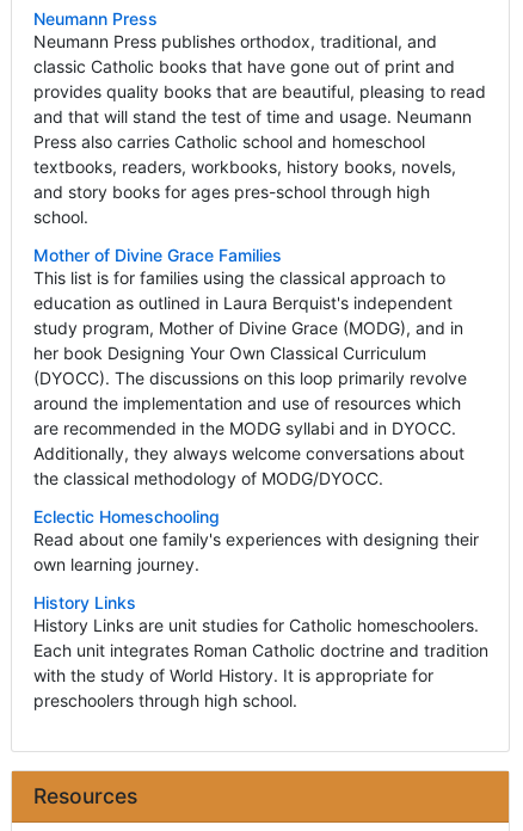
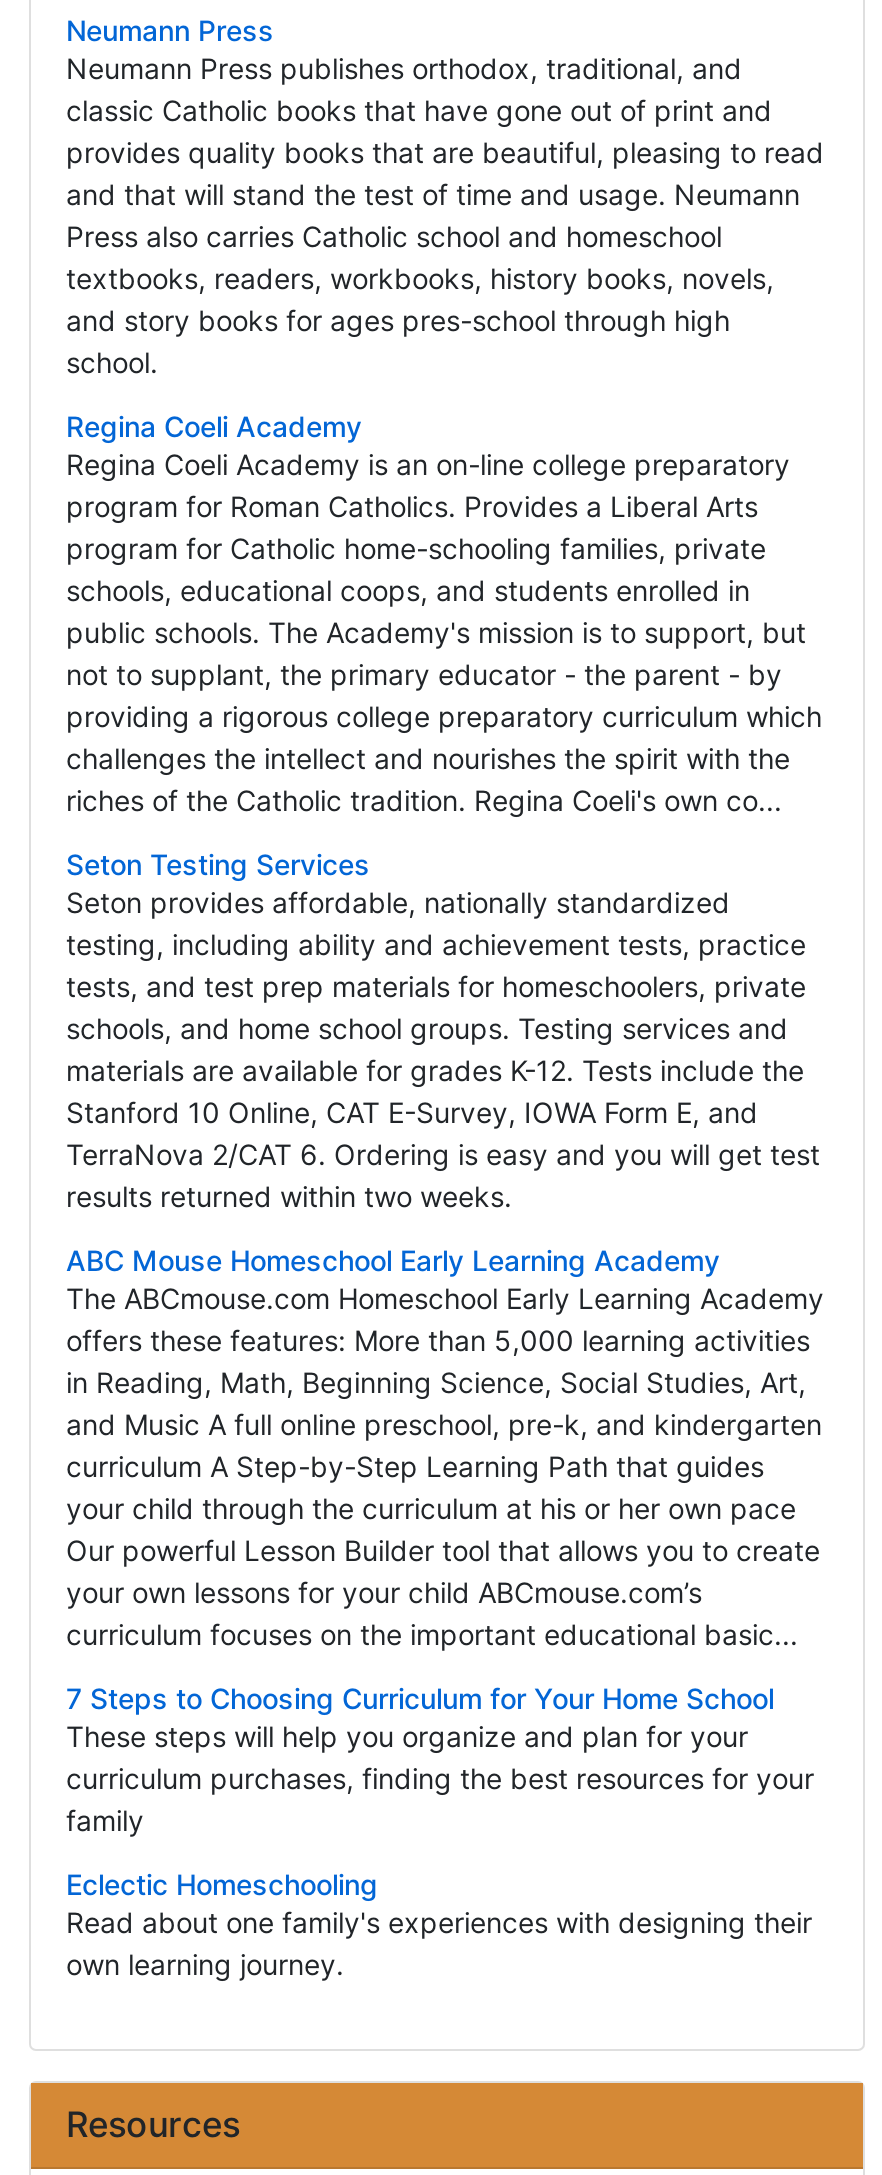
- Mother of Divine Grace Families
- This list is for families using the classical approach to
- education as outlined in Laura Berquist's independent
- study program, Mother of Divine Grace (MODG), and in
- her book Designing Your Own Classical Curriculum
- (DYOCC). The discussions on this loop primarily revolve
- around the implementation and use of resources which
- are recommended in the MODG syllabi and in DYOCC.
- Additionally, they always welcome conversations about
- the classical methodology of MODG/DYOCC.
+ Regina Coeli Academy
+ Regina Coeli Academy is an on-line college preparatory
+ program for Roman Catholics. Provides a Liberal Arts
+ program for Catholic home-schooling families, private
+ schools, educational coops, and students enrolled in
+ public schools. The Academy's mission is to support, but
+ not to supplant, the primary educator - the parent - by
+ providing a rigorous college preparatory curriculum which
+ challenges the intellect and nourishes the spirit with the
+ riches of the Catholic tradition. Regina Coeli's own co...
+ Seton Testing Services
+ Seton provides affordable, nationally standardized
+ testing, including ability and achievement tests, practice
+ tests, and test prep materials for homeschoolers, private
+ schools, and home school groups. Testing services and
+ materials are available for grades K-12. Tests include the
+ Stanford 10 Online, CAT E-Survey, IOWA Form E, and
+ TerraNova 2/CAT 6. Ordering is easy and you will get test
+ results returned within two weeks.
+ ABC Mouse Homeschool Early Learning Academy
+ The ABCmouse.com Homeschool Early Learning Academy
+ offers these features: More than 5,000 learning activities
+ in Reading, Math, Beginning Science, Social Studies, Art,
+ and Music A full online preschool, pre-k, and kindergarten
+ curriculum A Step-by-Step Learning Path that guides
+ your child through the curriculum at his or her own pace
+ Our powerful Lesson Builder tool that allows you to create
+ your own lessons for your child ABCmouse.com’s
+ curriculum focuses on the important educational basic...
+ 7 Steps to Choosing Curriculum for Your Home School
+ These steps will help you organize and plan for your
+ curriculum purchases, finding the best resources for your
+ family

moved down: Eclectic Homeschooling | Read about one family's experiences with designing their | own learning journey.

- History Links
- History Links are unit studies for Catholic homeschoolers.
- Each unit integrates Roman Catholic doctrine and tradition
- with the study of World History. It is appropriate for
- preschoolers through high school.
